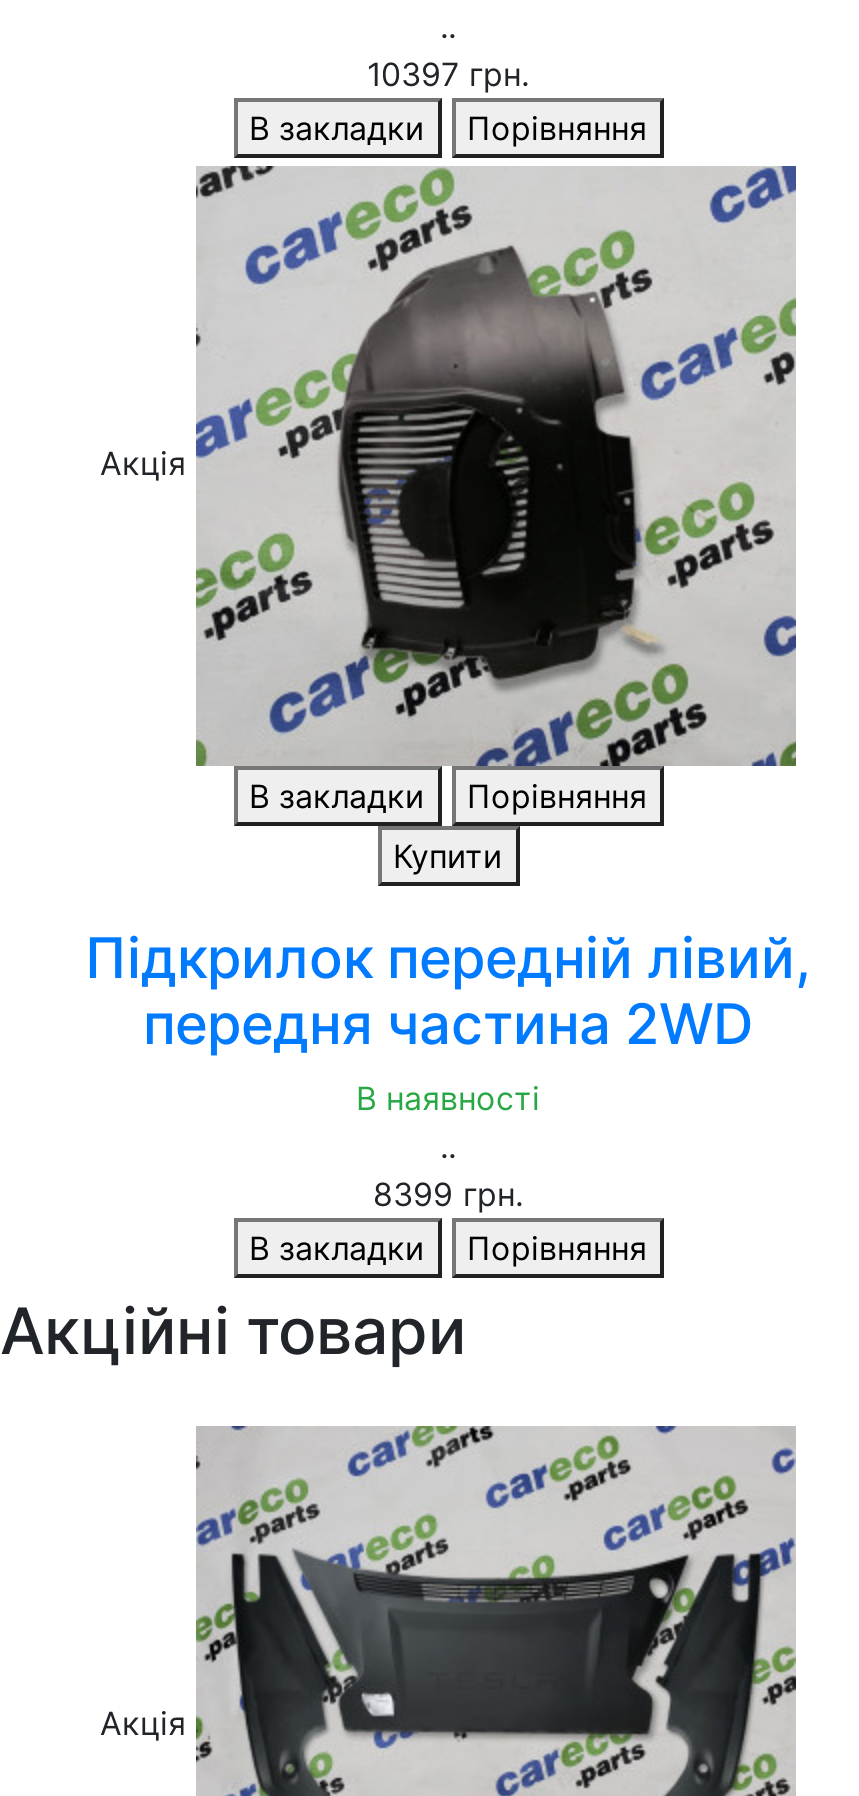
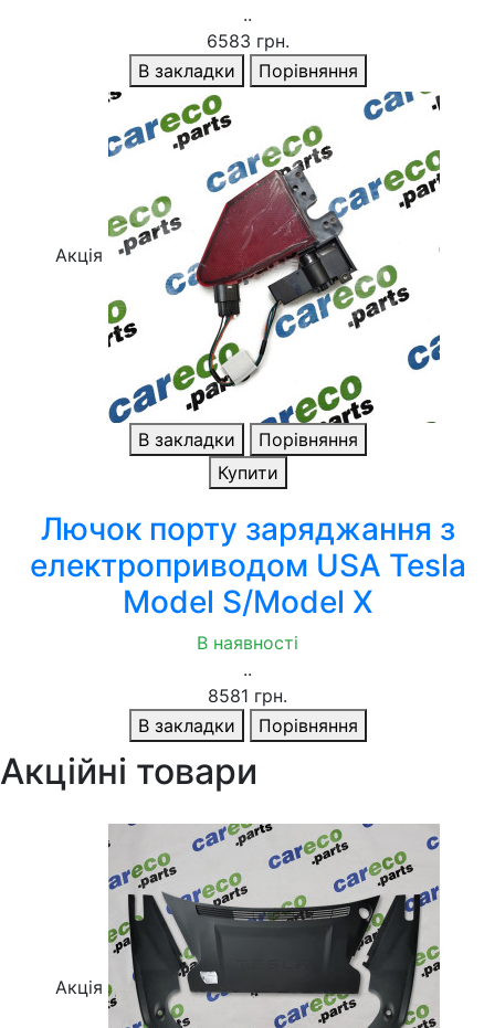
- 10397 грн.
+ 6583 грн.

- [image]
+ [image]

- Підкрилок передній лівий,
- передня частина 2WD
+ Лючок порту заряджання з
+ електроприводом USA Tesla
+ Model S/Model X

- 8399 грн.
+ 8581 грн.
